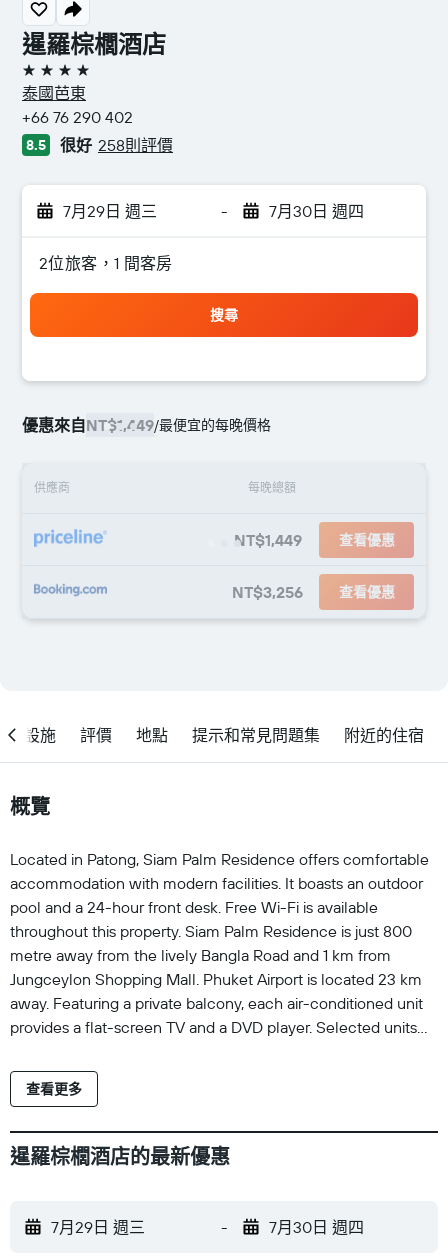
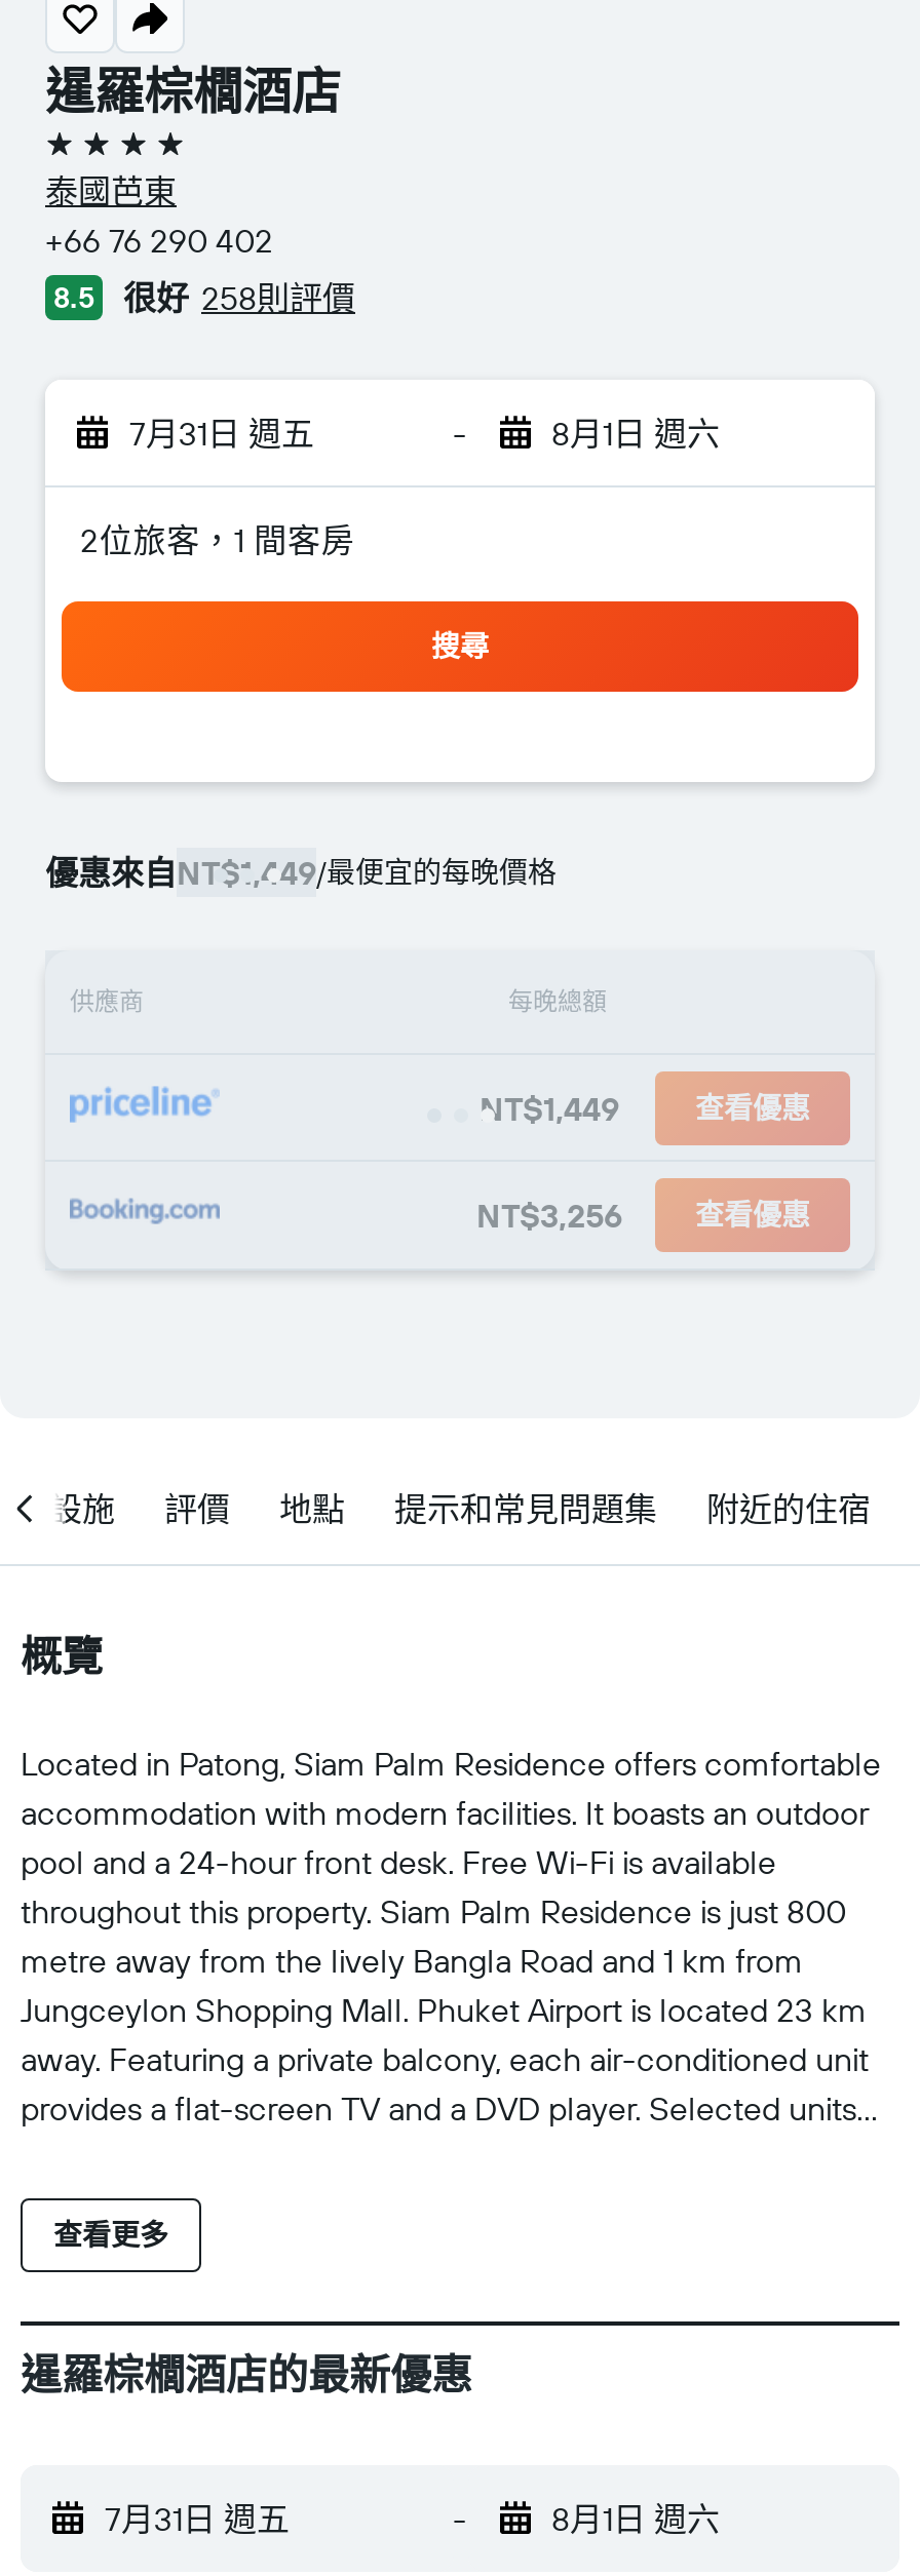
- 7月29日 週三
+ 7月31日 週五

- 7月30日 週四
+ 8月1日 週六

- 7月29日 週三
+ 7月31日 週五

- 7月30日 週四
+ 8月1日 週六
